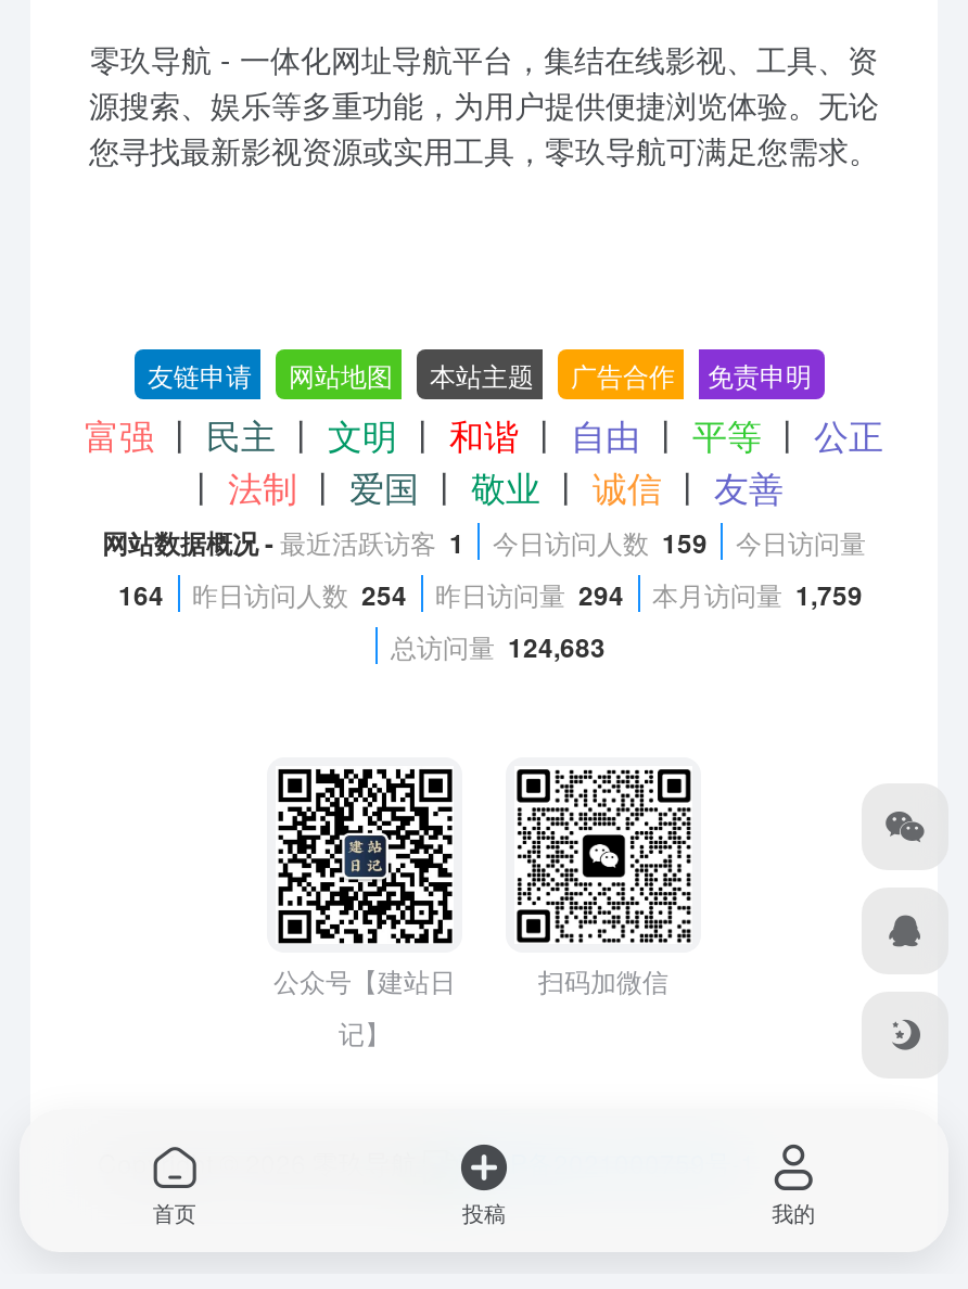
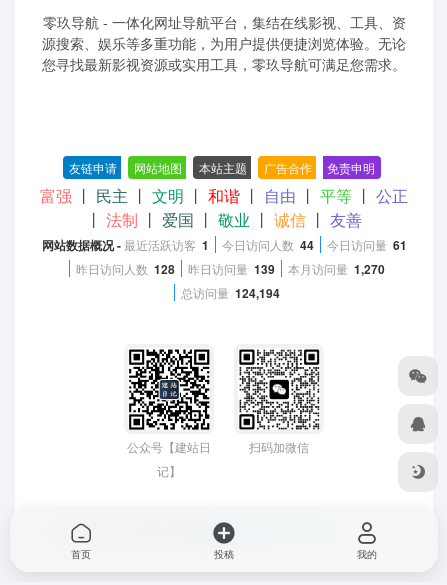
- 今日访问人数 159
- 今日访问量
- 164
- 昨日访问人数 254
- 昨日访问量 294
- 本月访问量 1,759
- 总访问量 124,683
+ 今日访问人数 44
+ 今日访问量 61
+ 昨日访问人数 128
+ 昨日访问量 139
+ 本月访问量 1,270
+ 总访问量 124,194
